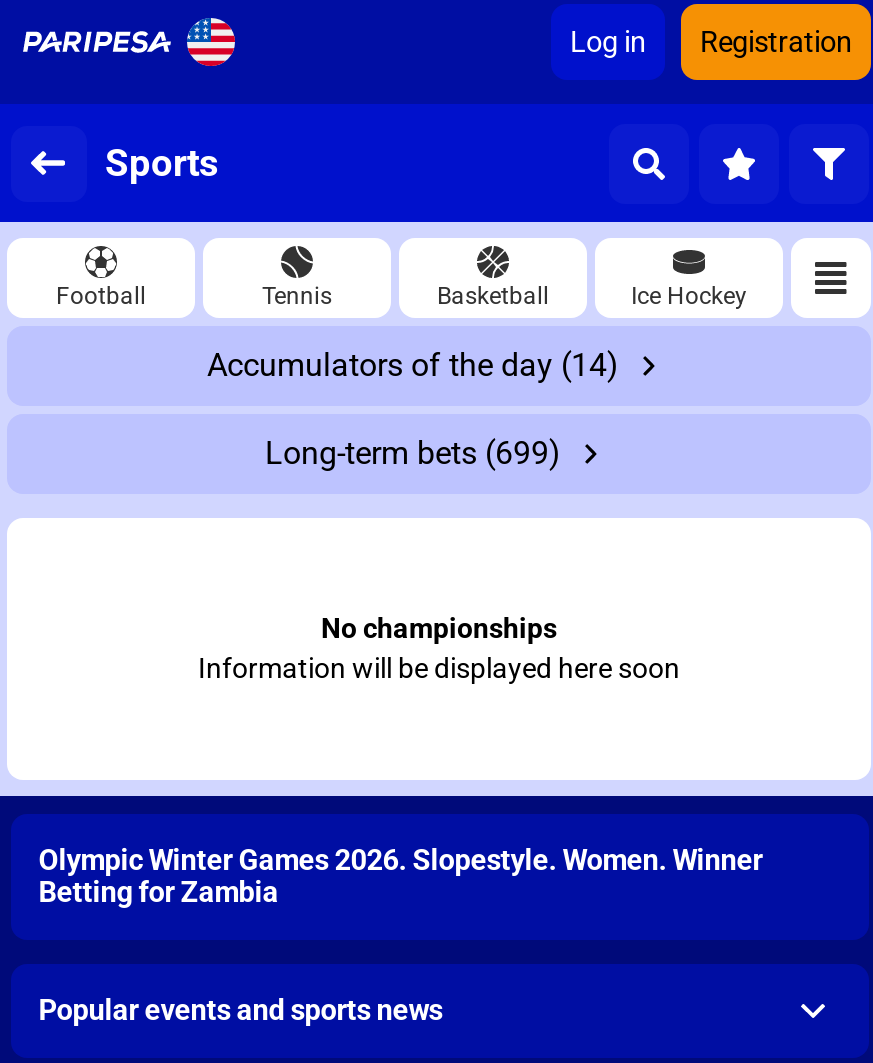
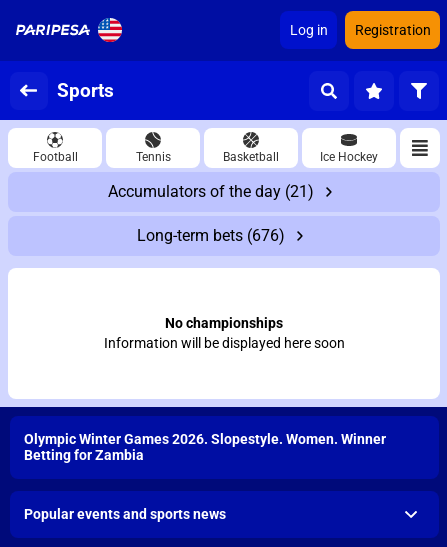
- Accumulators of the day (14)
+ Accumulators of the day (21)

- Long-term bets (699)
+ Long-term bets (676)
